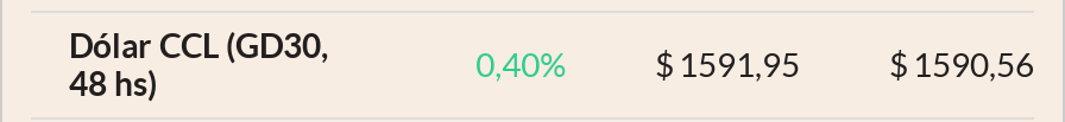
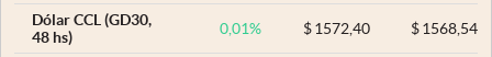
- 0,40%
+ 0,01%

- $ 1591,95
+ $ 1572,40

- $ 1590,56
+ $ 1568,54
